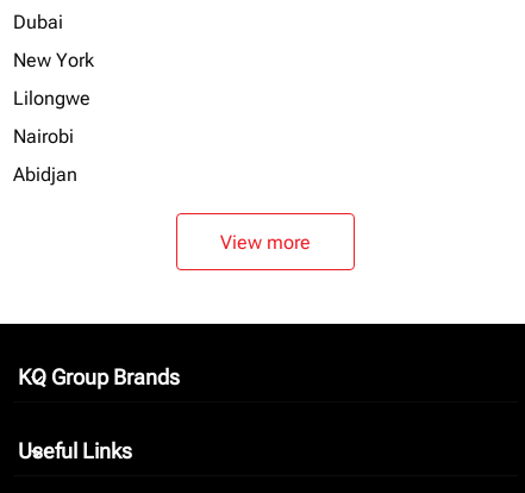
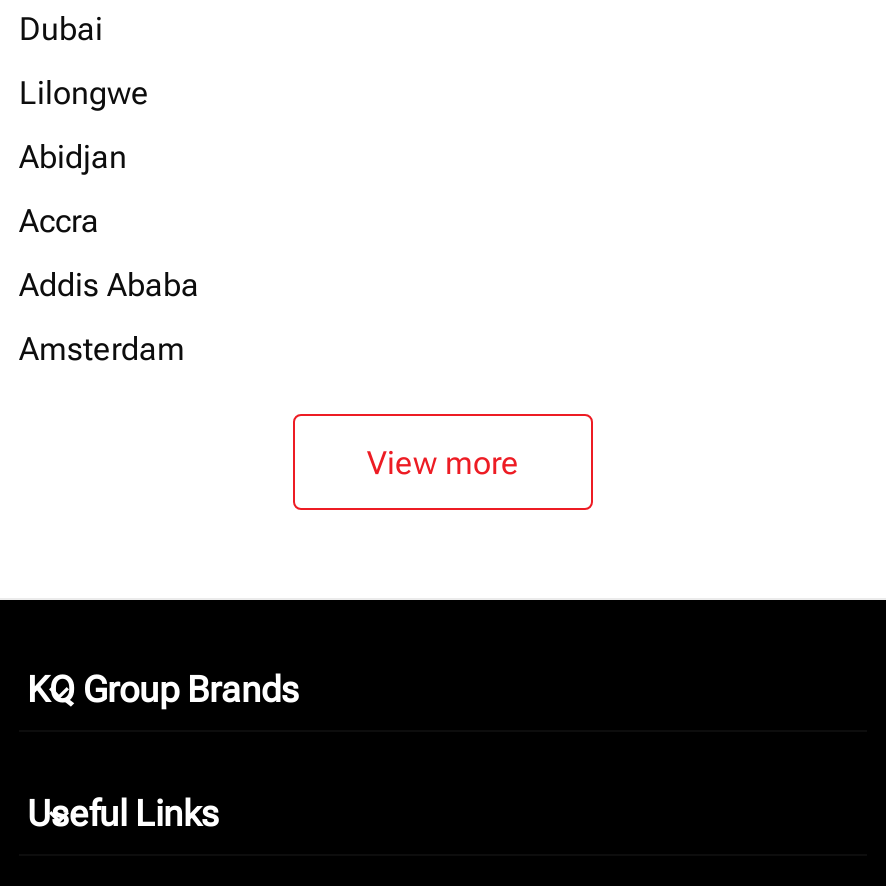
- New York

moved up: Lilongwe

- Nairobi

moved up: Abidjan

+ Accra
+ Addis Ababa
+ Amsterdam
